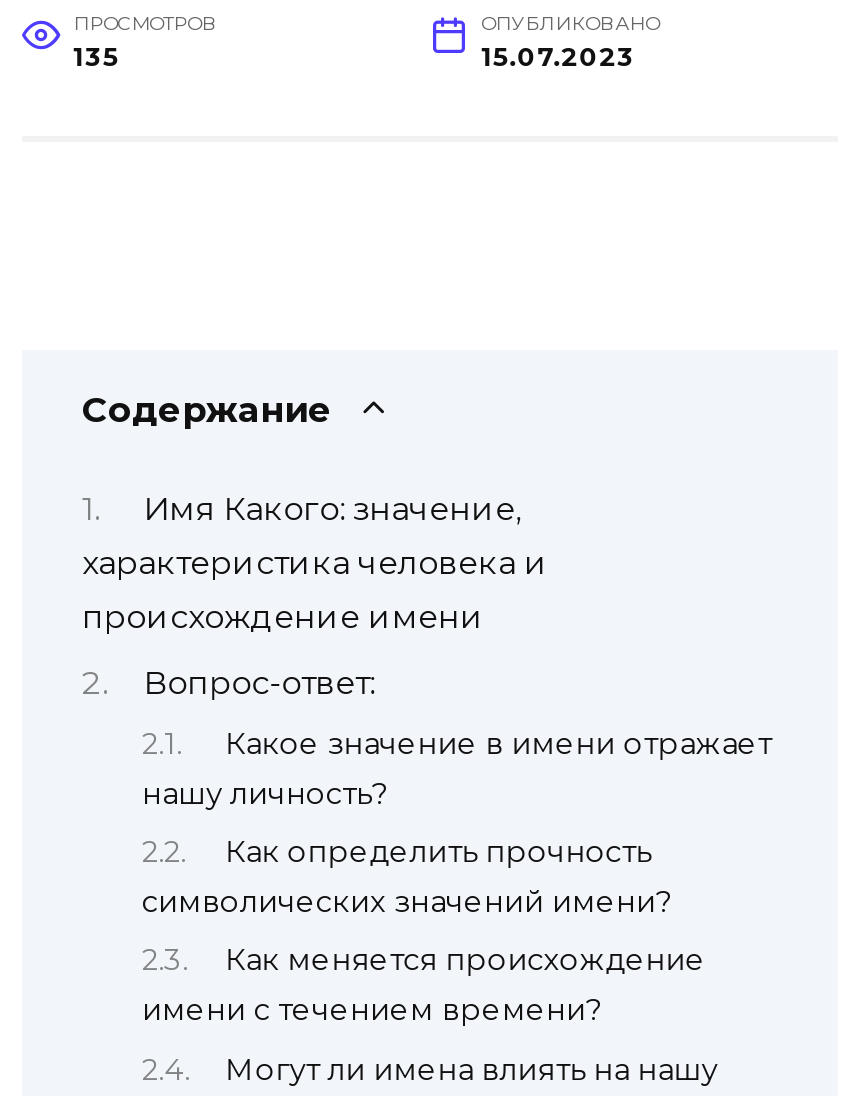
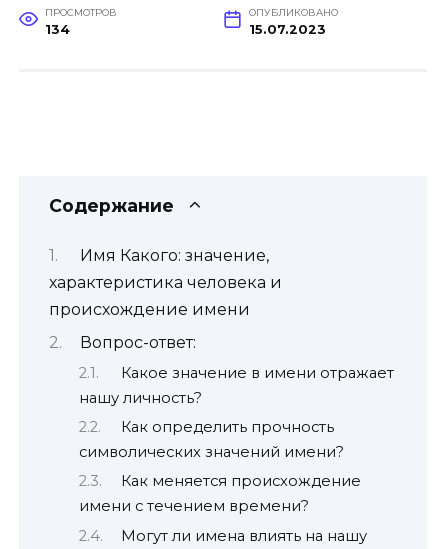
- 135
+ 134
